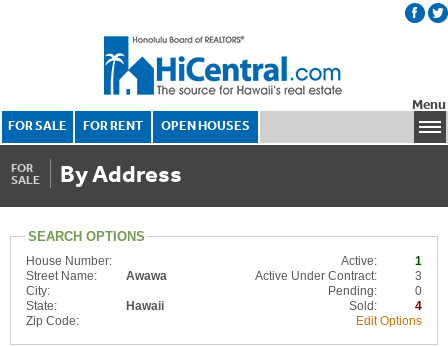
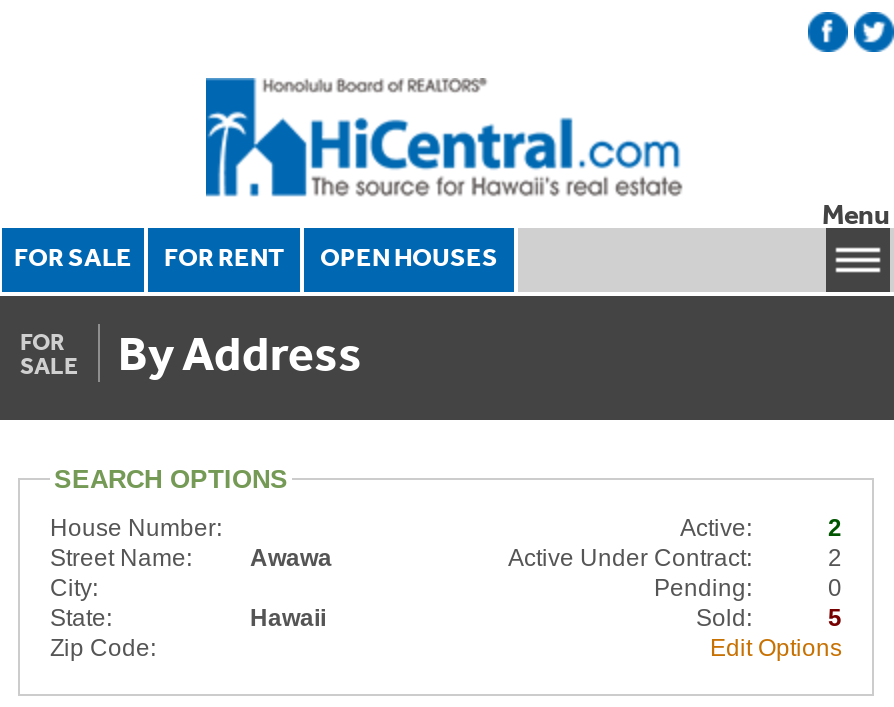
- 1
+ 2

- 3
+ 2

- 4
+ 5
